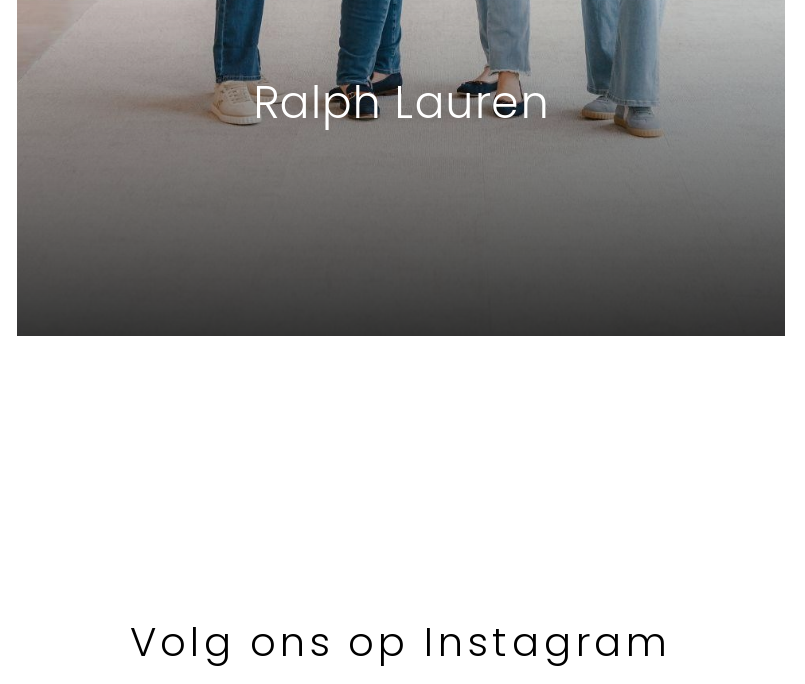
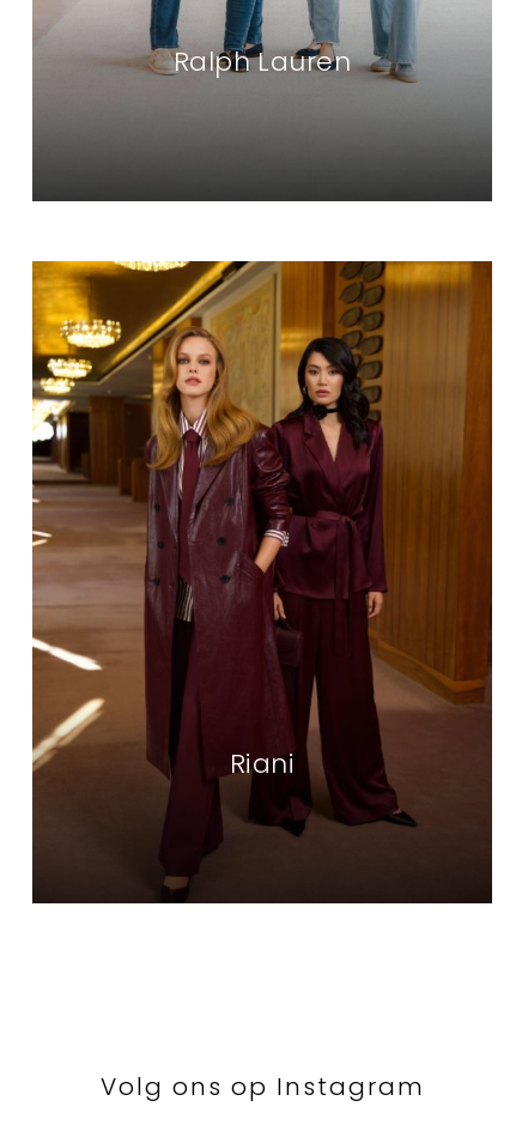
+ [image]
+ Riani
